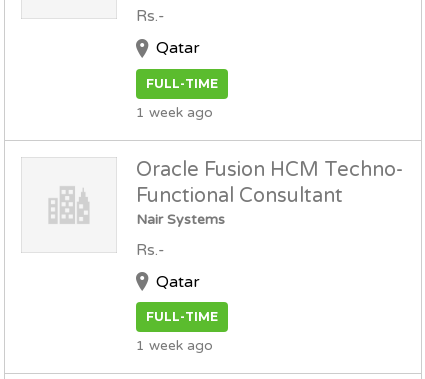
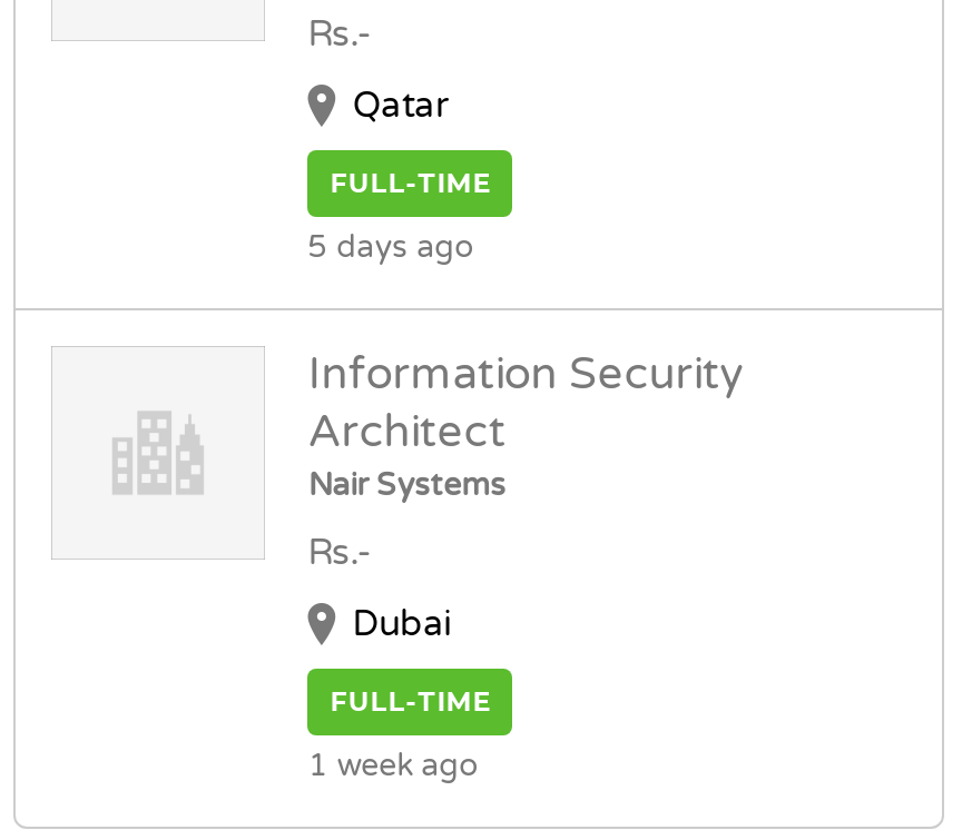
- 1 week ago
+ 5 days ago

- Oracle Fusion HCM Techno-
- Functional Consultant
+ Information Security
+ Architect

- Qatar
+ Dubai
